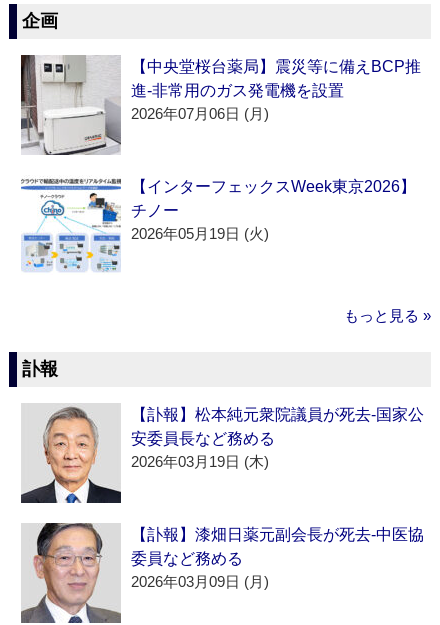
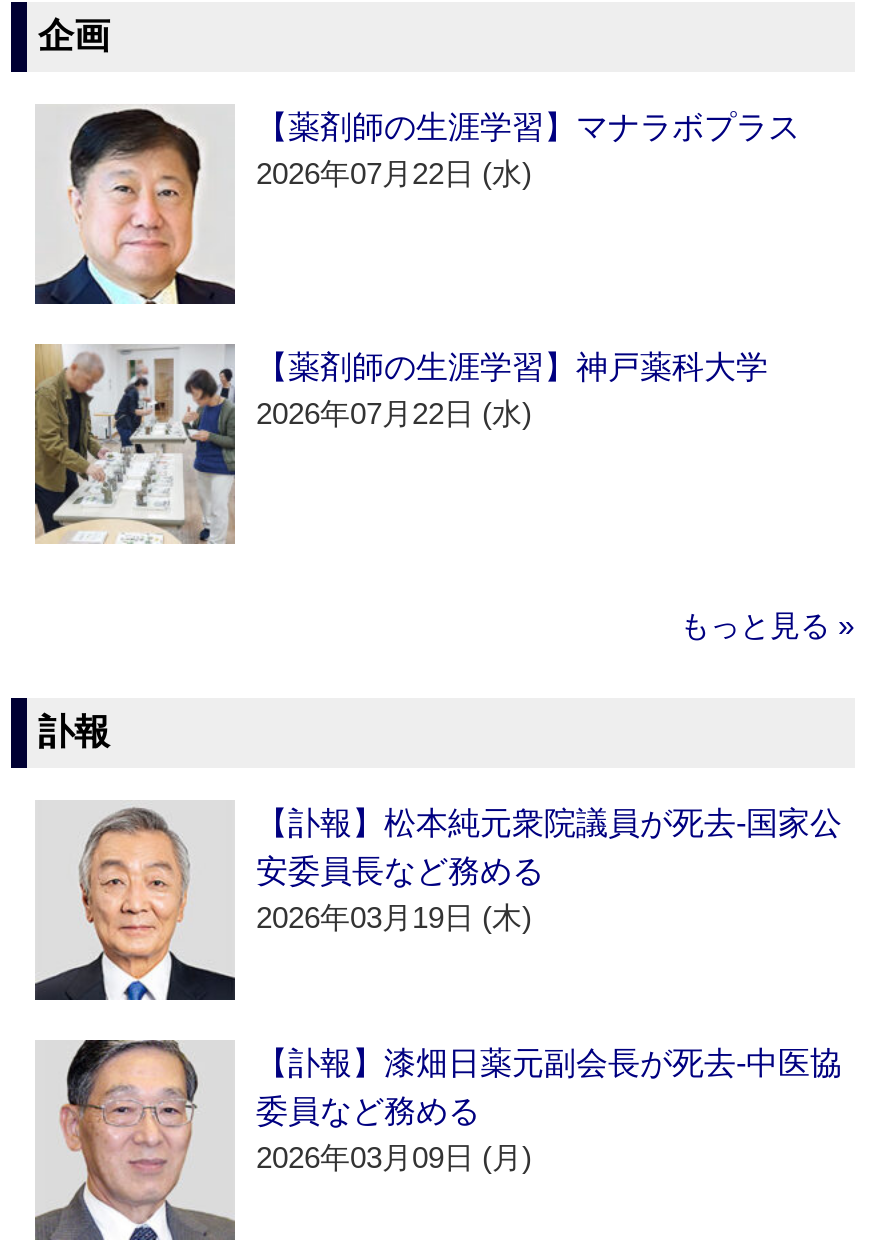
- [image]
- 【中央堂桜台薬局】震災等に備えBCP推
- 進‐非常用のガス発電機を設置
- 2026年07月06日 (月)
+ [image]
+ 【薬剤師の生涯学習】マナラボプラス
+ 2026年07月22日 (水)

- [image]
- 【インターフェックスWeek東京2026】
- チノー
- 2026年05月19日 (火)
+ [image]
+ 【薬剤師の生涯学習】神戸薬科大学
+ 2026年07月22日 (水)
